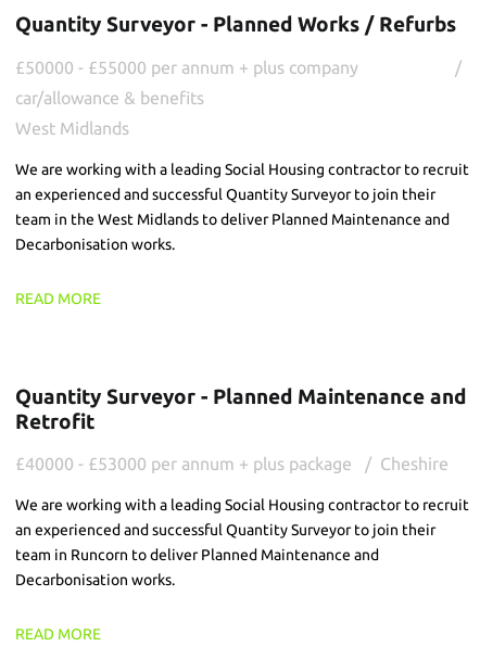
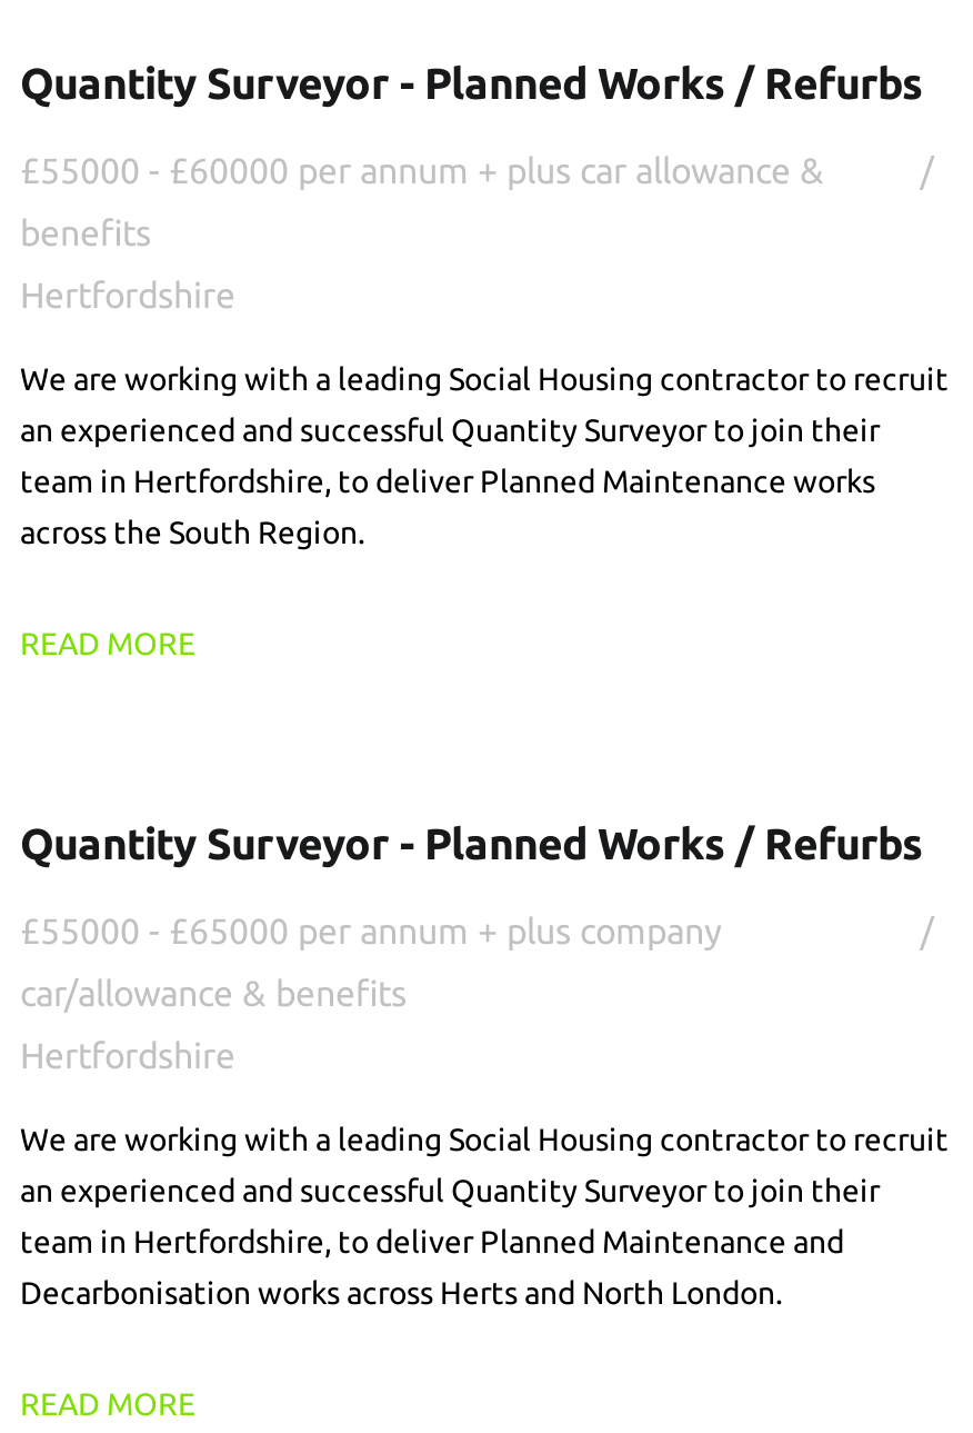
+ benefits

- £50000 - £55000 per annum + plus company
+ £55000 - £60000 per annum + plus car allowance &

moved down: car/allowance & benefits

- West Midlands
+ Hertfordshire

- team in the West Midlands to deliver Planned Maintenance and
- Decarbonisation works.
+ team in Hertfordshire, to deliver Planned Maintenance works
+ across the South Region.

- Quantity Surveyor - Planned Maintenance and
- Retrofit
- £40000 - £53000 per annum + plus package
- Cheshire
+ Quantity Surveyor - Planned Works / Refurbs
+ £55000 - £65000 per annum + plus company
+ Hertfordshire

- team in Runcorn to deliver Planned Maintenance and
- Decarbonisation works.
+ team in Hertfordshire, to deliver Planned Maintenance and
+ Decarbonisation works across Herts and North London.
